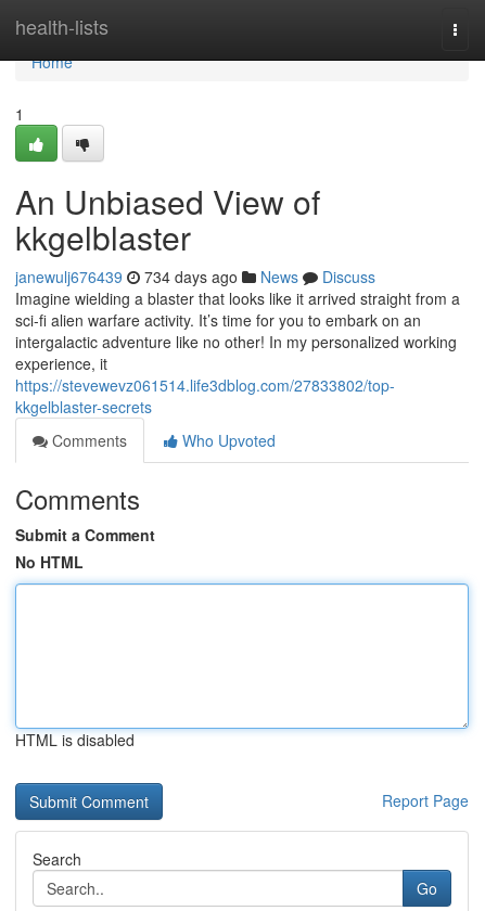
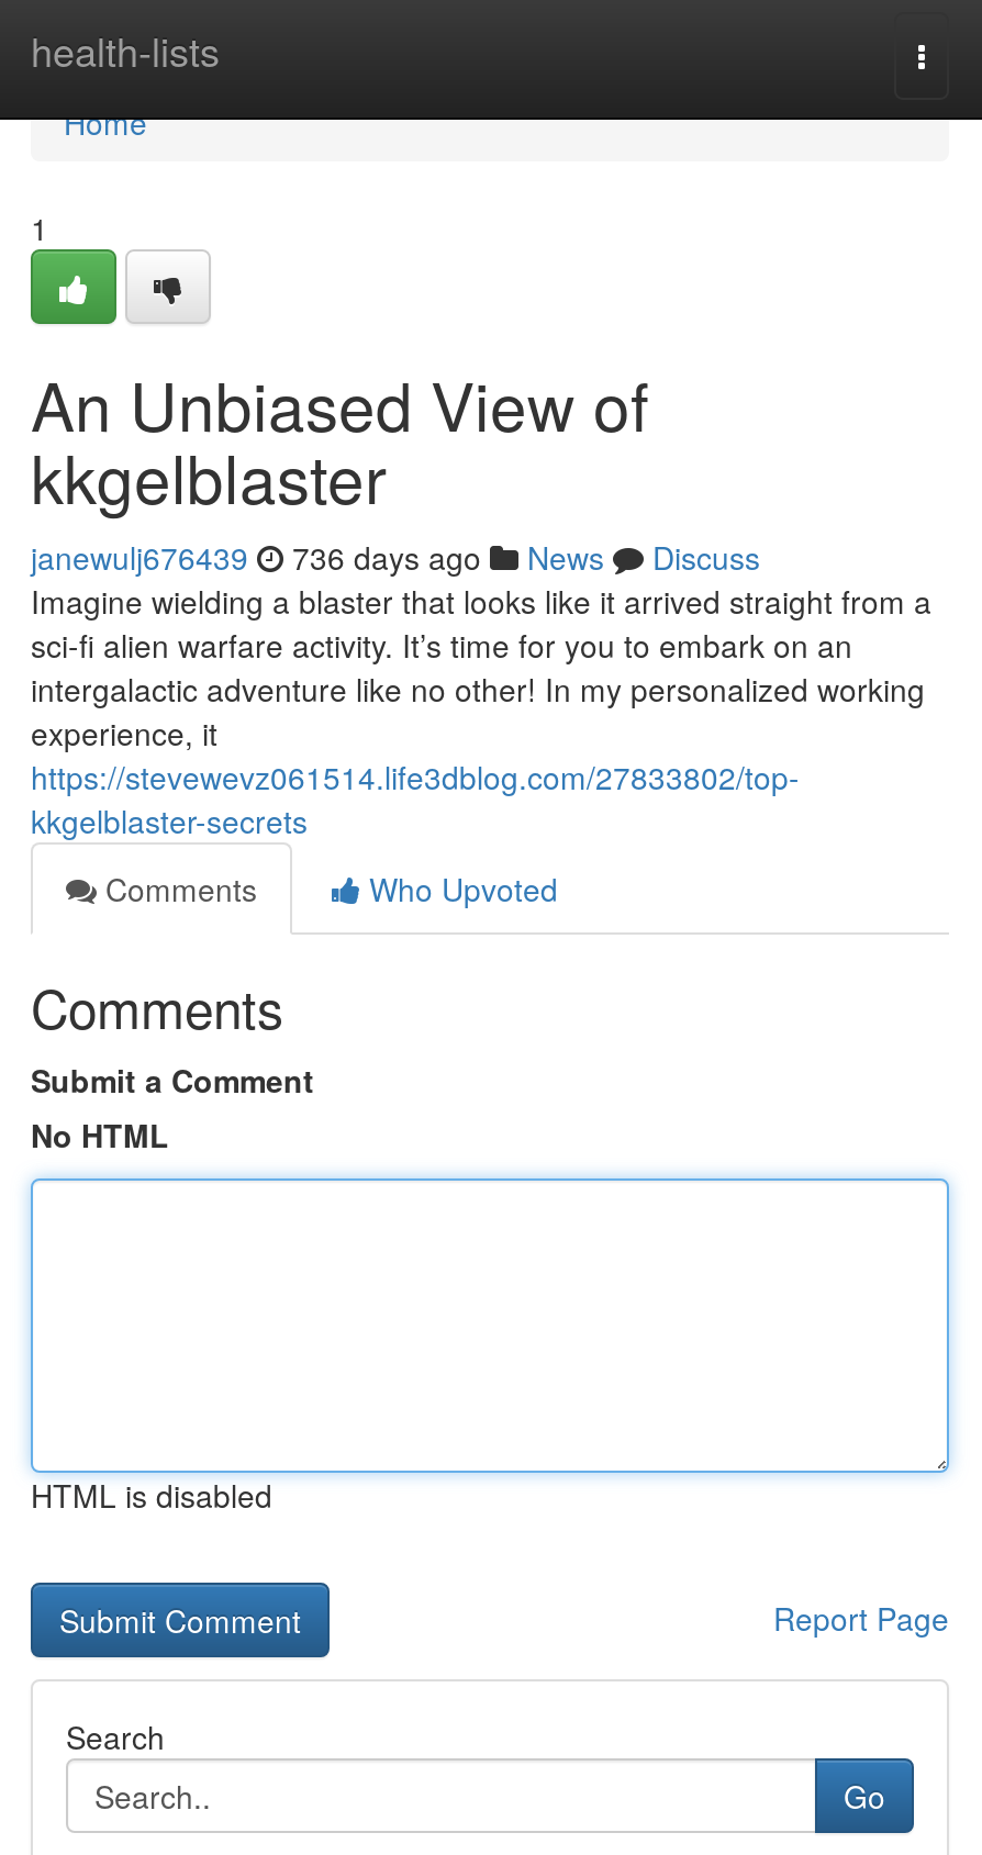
- janewulj676439 734 days ago News Discuss
+ janewulj676439 736 days ago News Discuss
